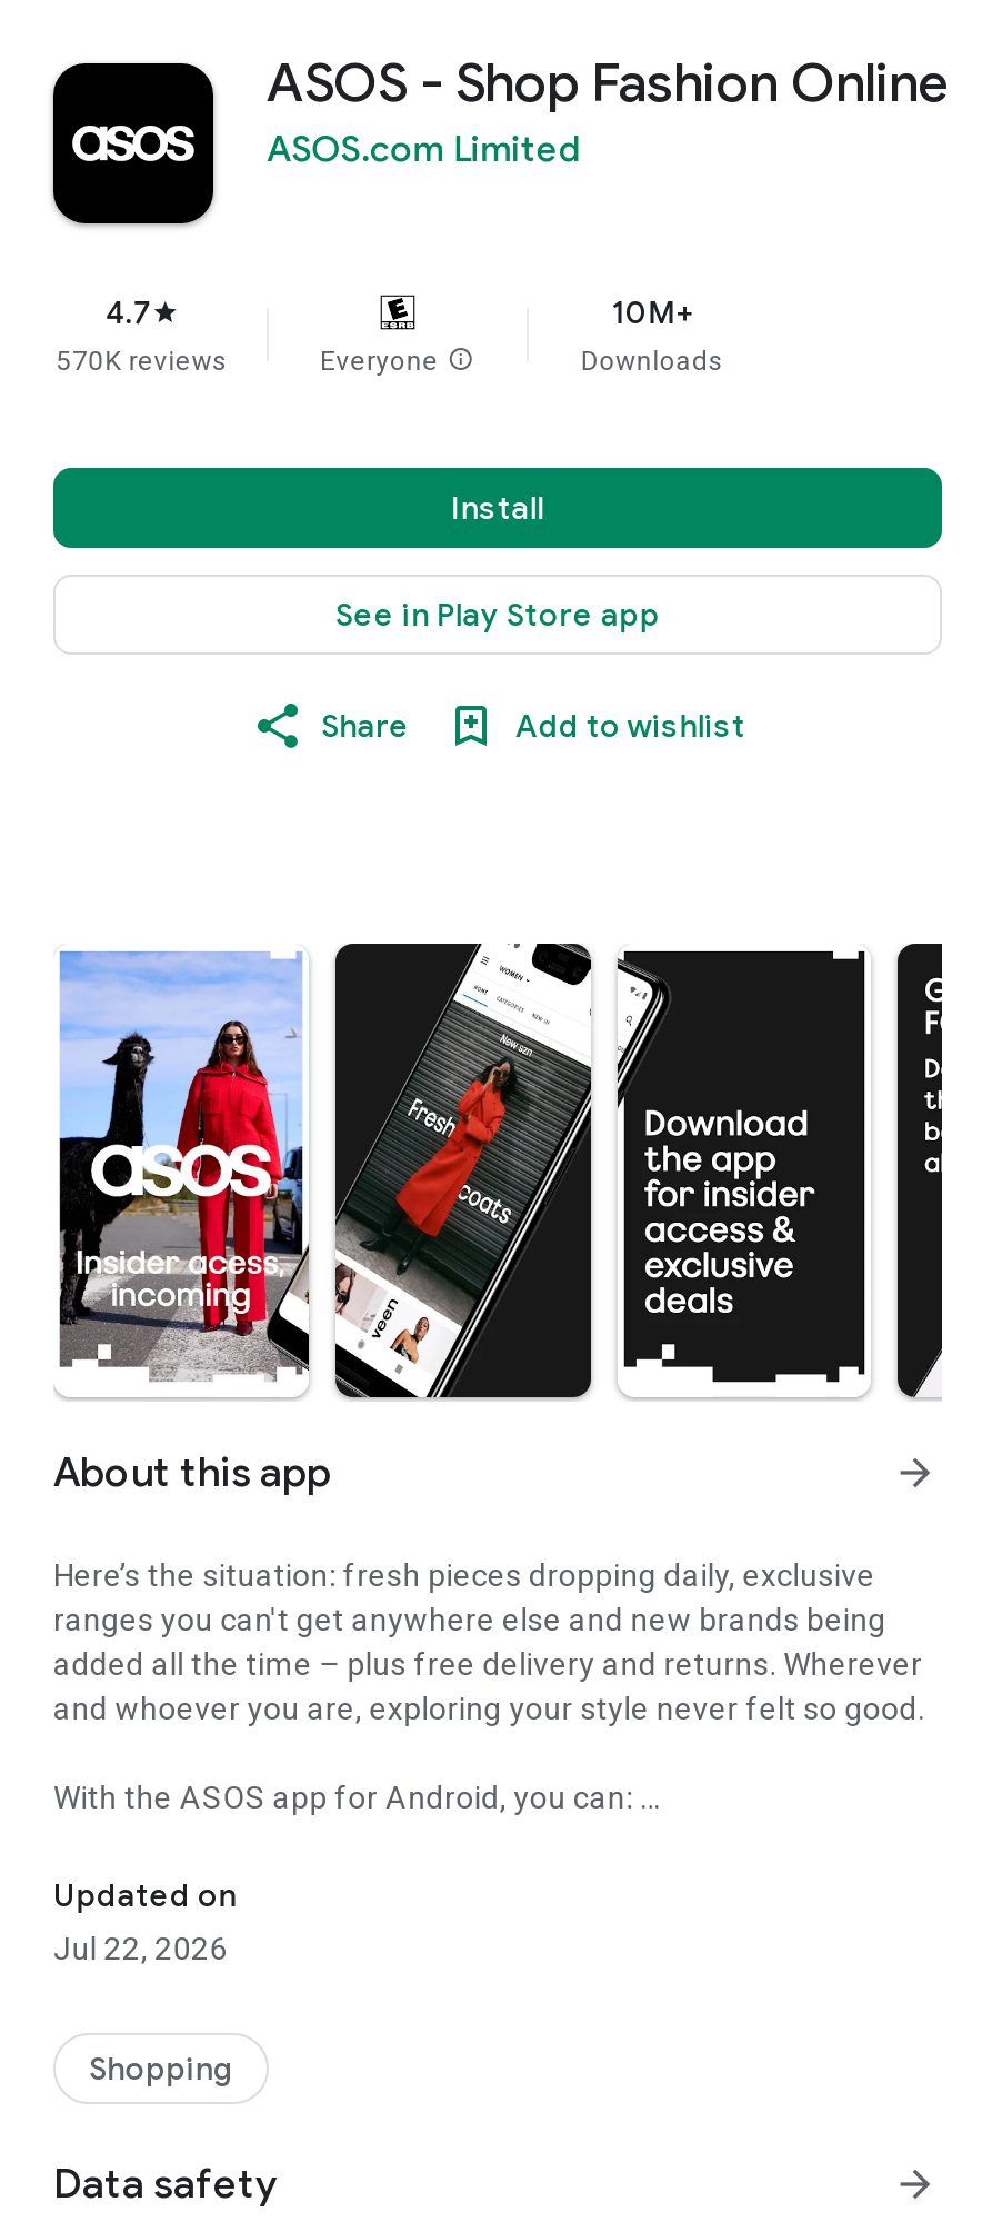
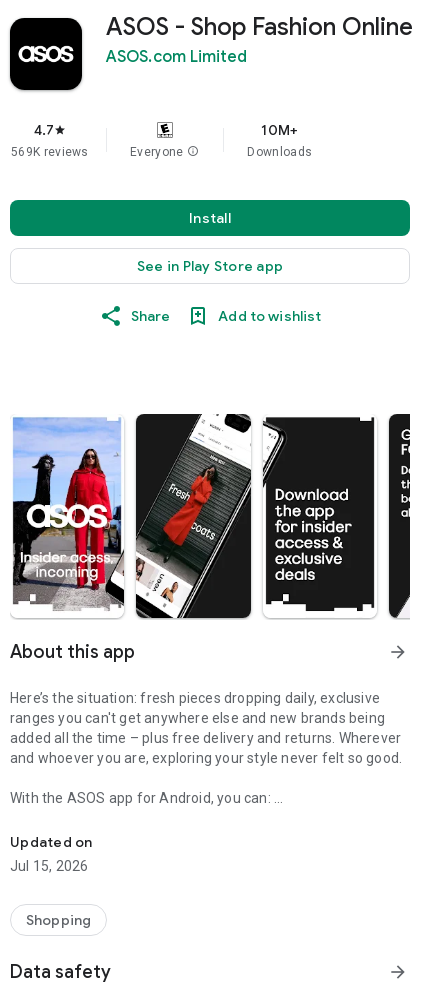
- 570K reviews
+ 569K reviews

- Jul 22, 2026
+ Jul 15, 2026
